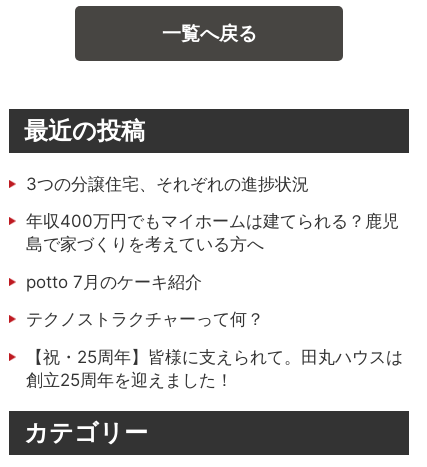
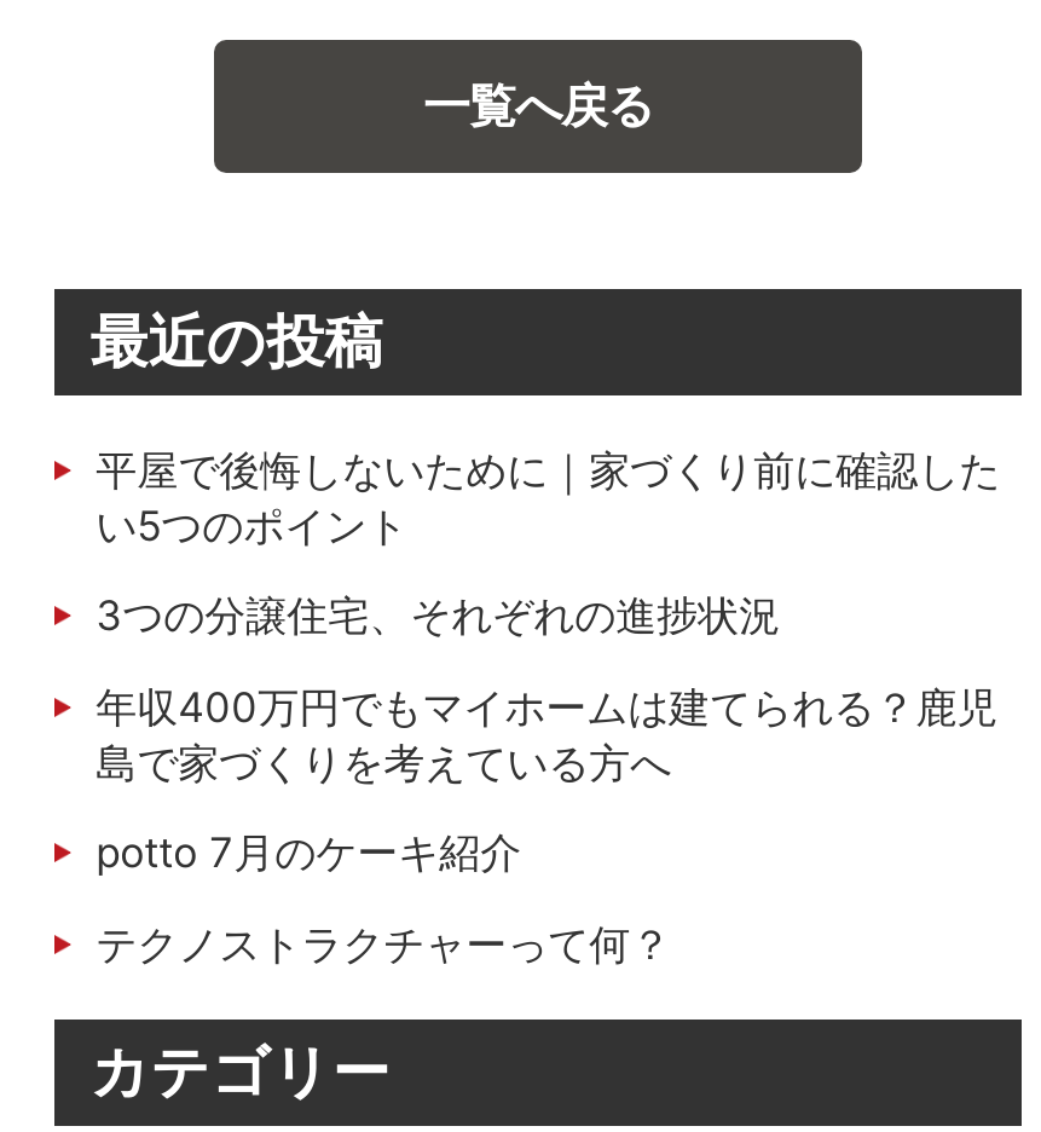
+ 平屋で後悔しないために｜家づくり前に確認した
+ い5つのポイント

moved down: 3つの分譲住宅、それぞれの進捗状況 | 年収400万円でもマイホームは建てられる？鹿児 | 島で家づくりを考えている方へ | potto 7月のケーキ紹介 | テクノストラクチャーって何？

- 【祝・25周年】皆様に支えられて。田丸ハウスは
- 創立25周年を迎えました！
